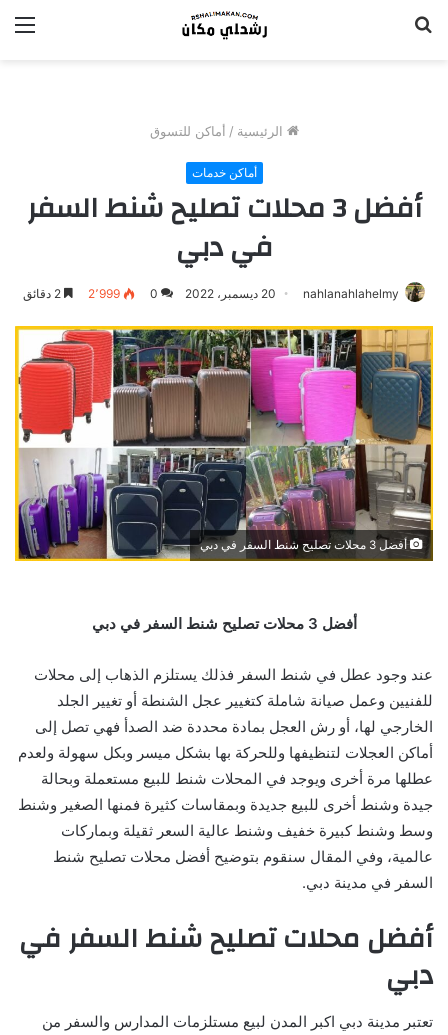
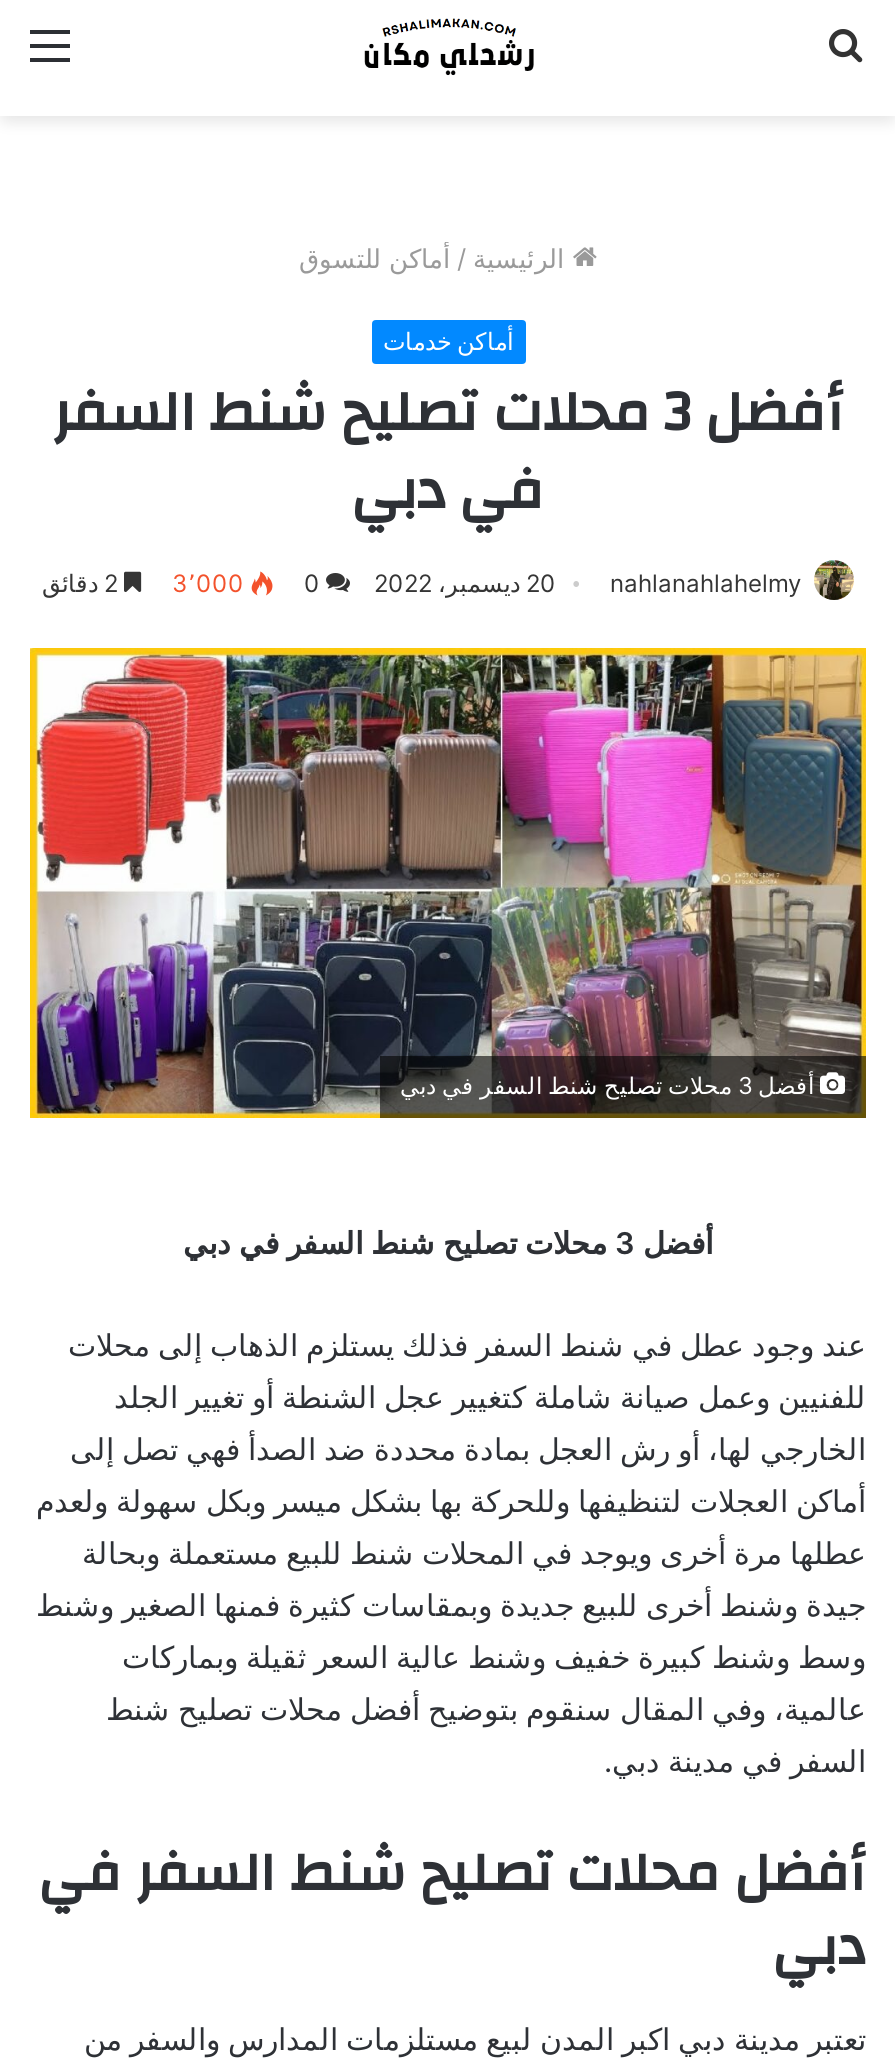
- 2٬999
+ 3٬000
